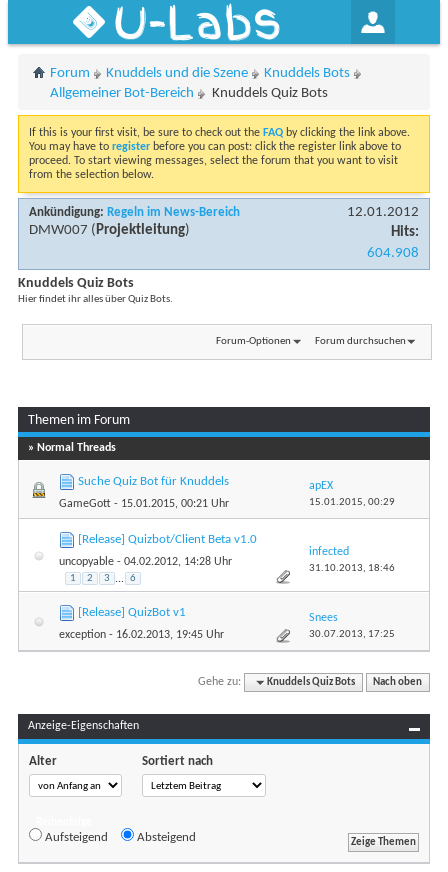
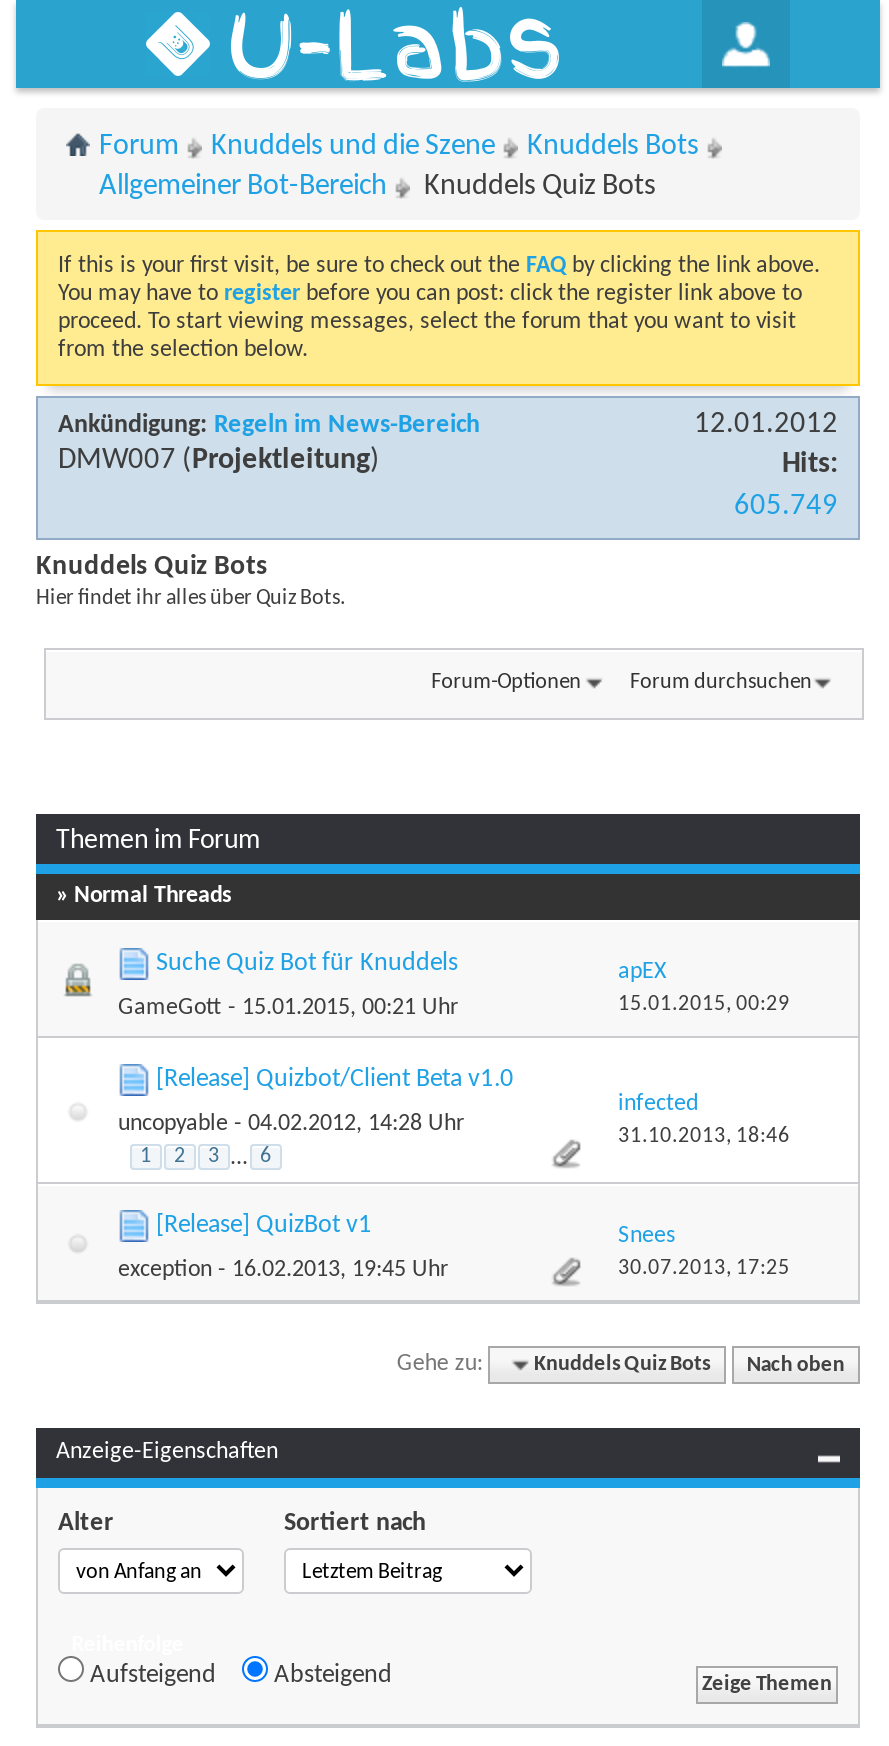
- 604.908
+ 605.749
